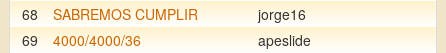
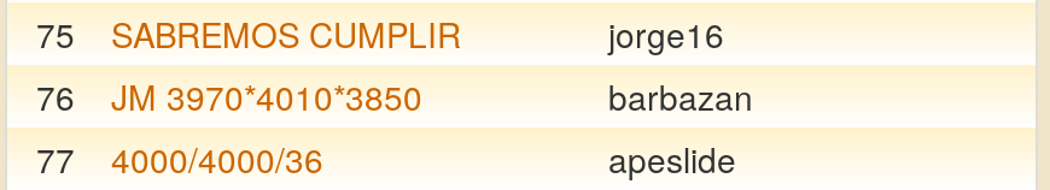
- 68 SABREMOS CUMPLIR
+ 75 SABREMOS CUMPLIR

- 69
+ 76
+ JM 3970*4010*3850
+ barbazan
+ 77
